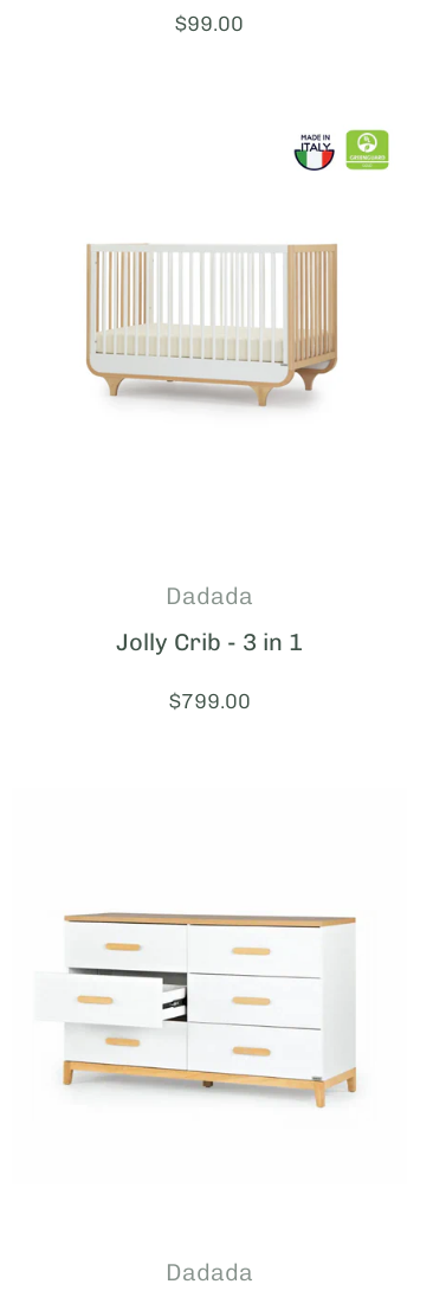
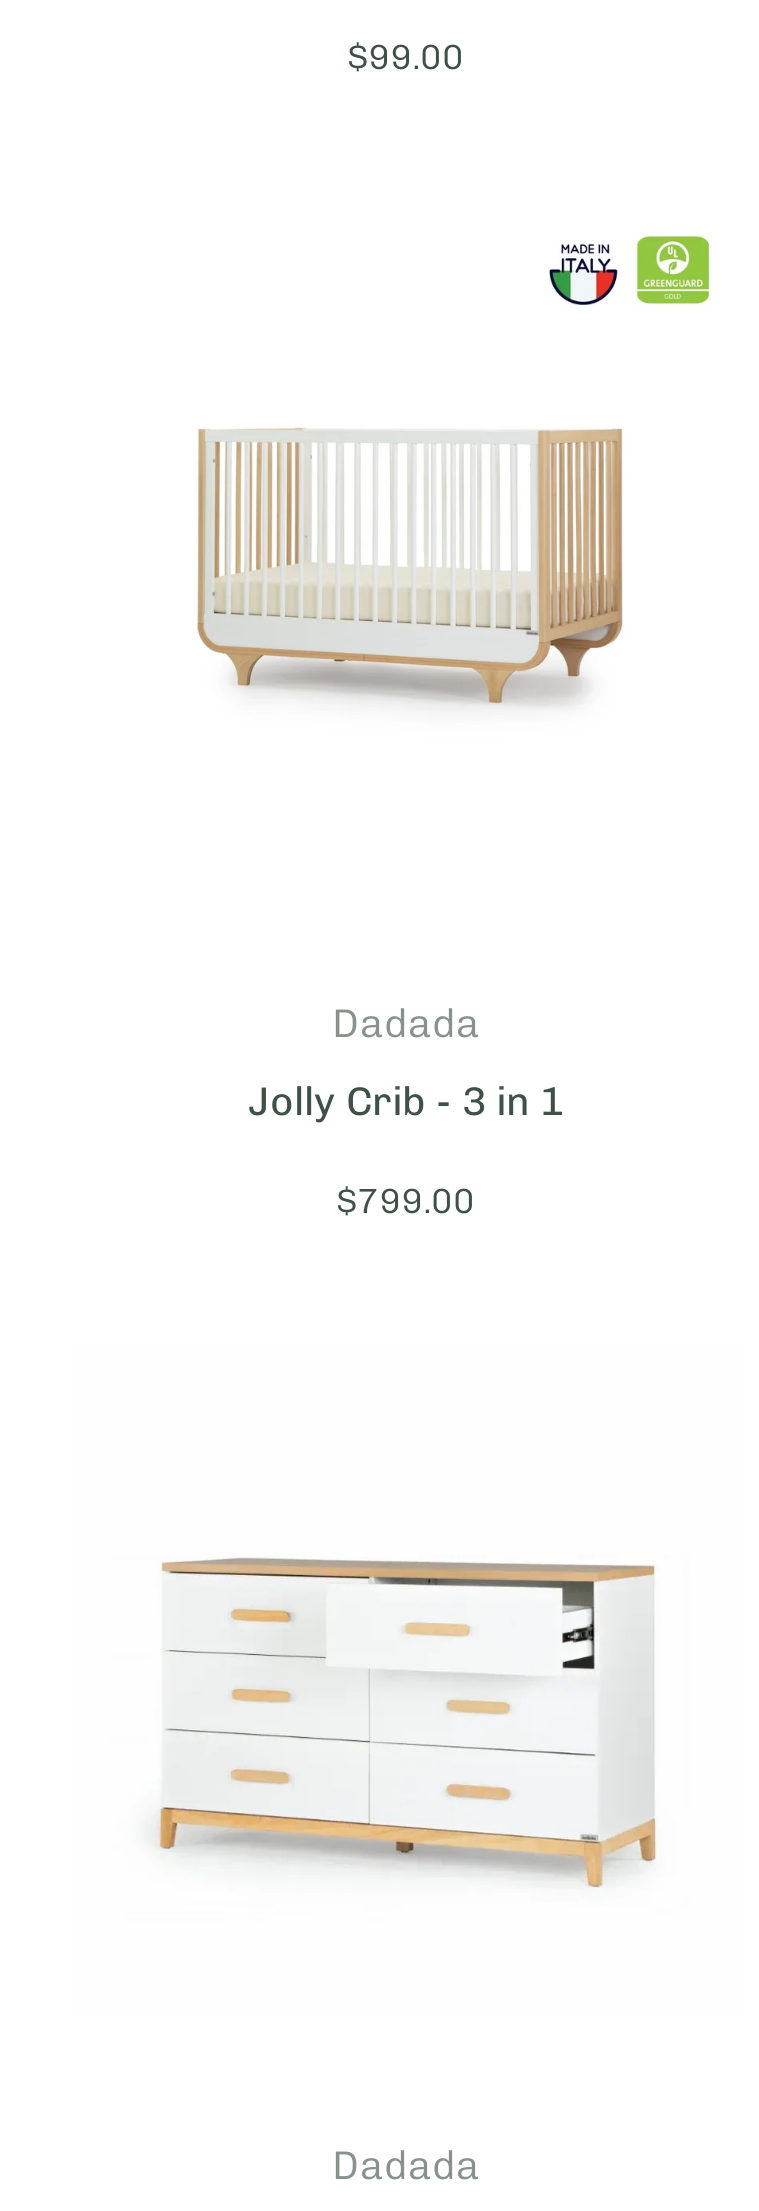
- [image]
+ [image]
